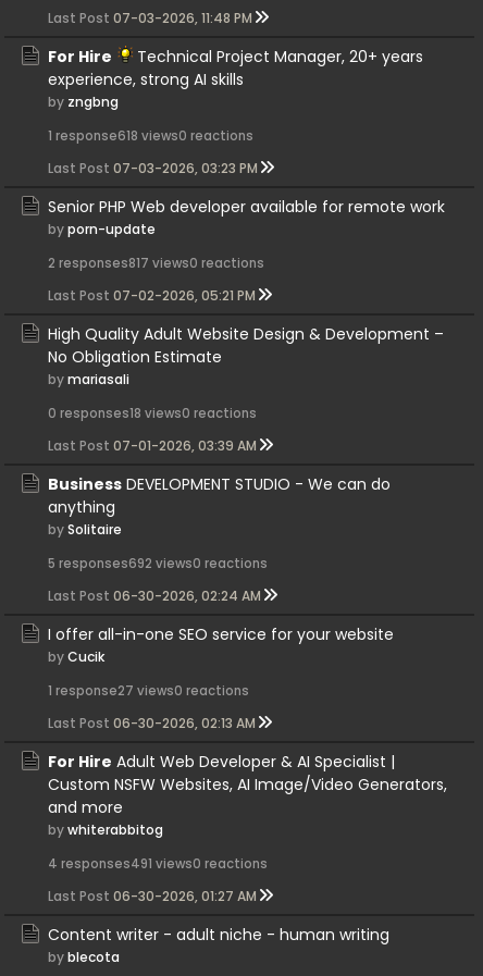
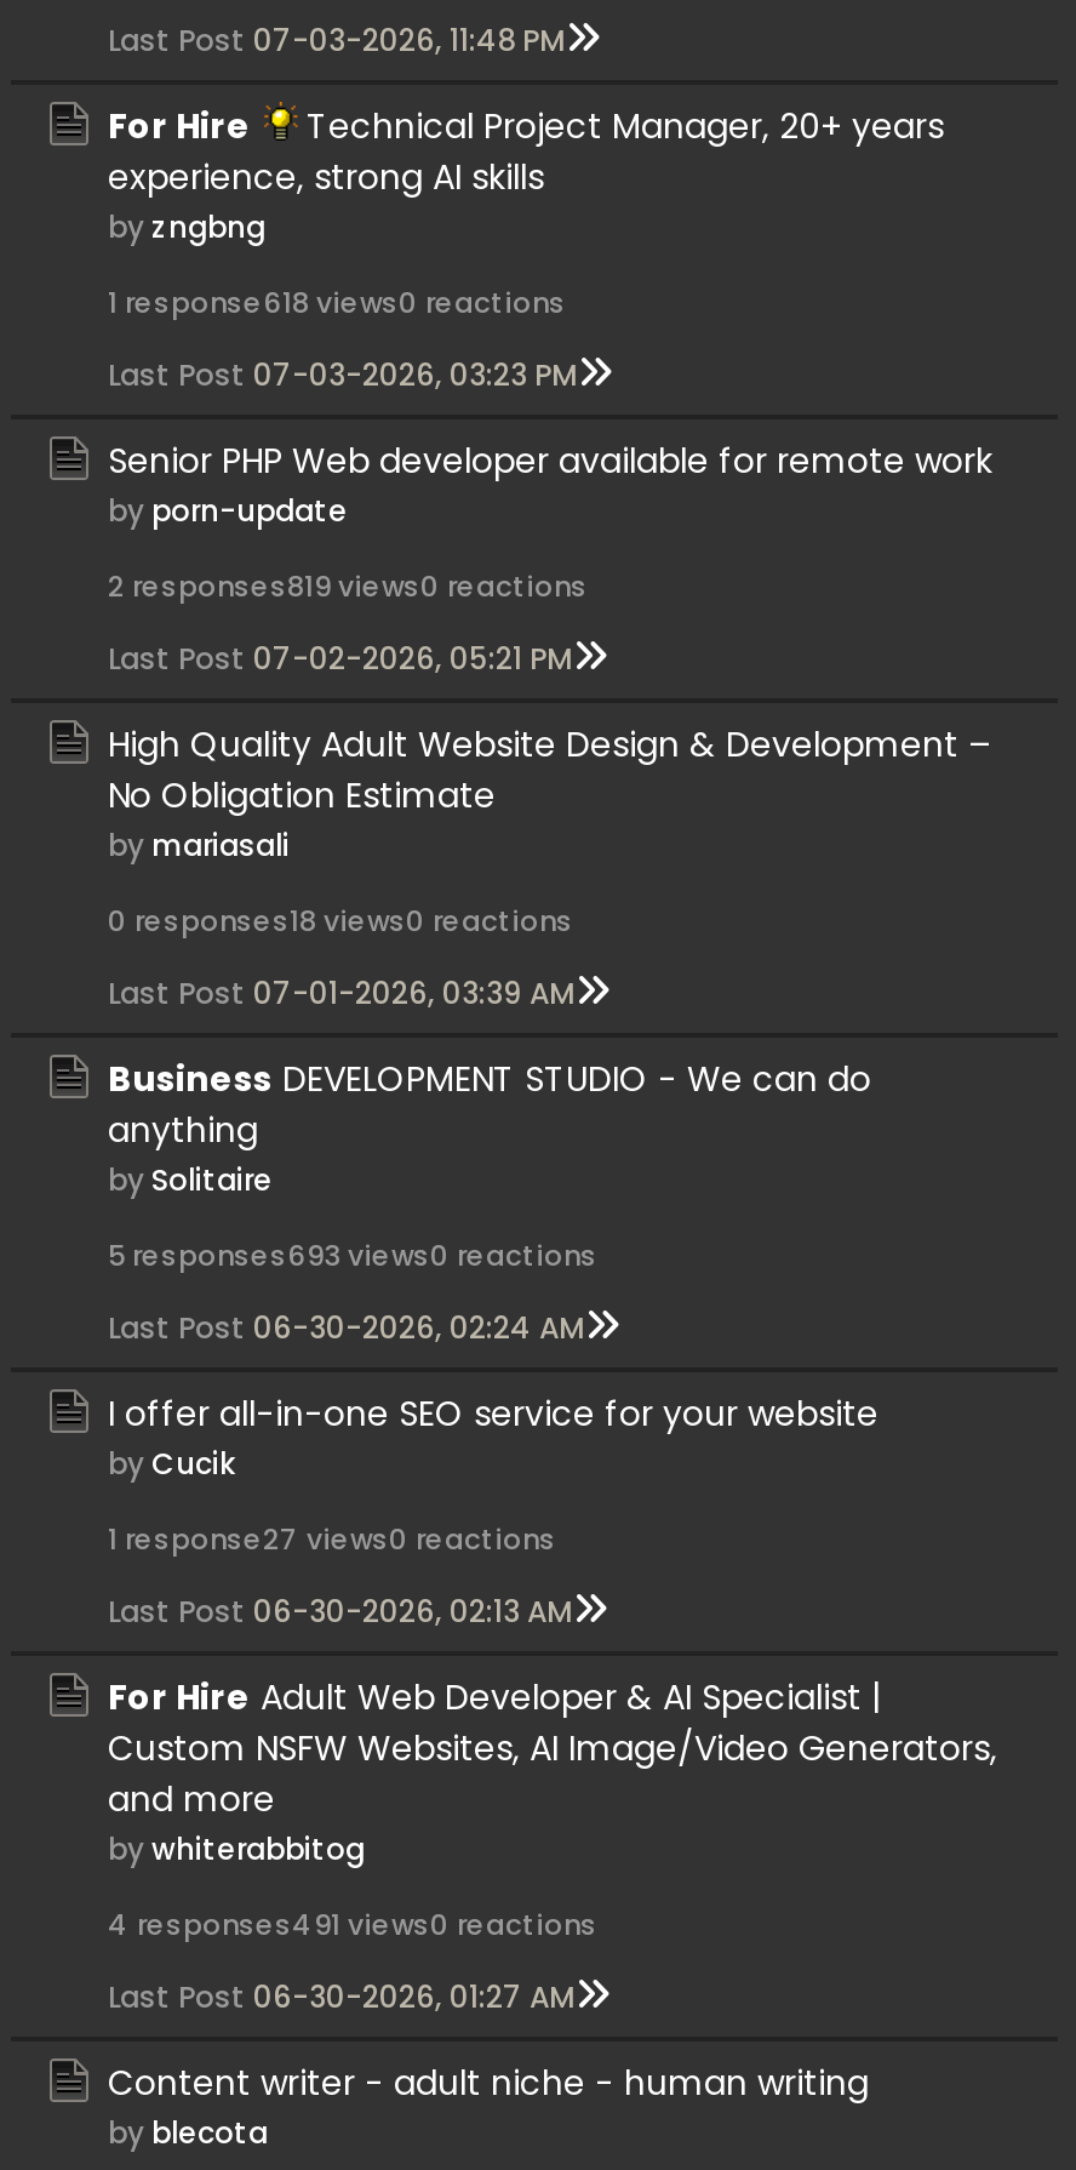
- 2 responses817 views0 reactions
+ 2 responses819 views0 reactions

- 5 responses692 views0 reactions
+ 5 responses693 views0 reactions
